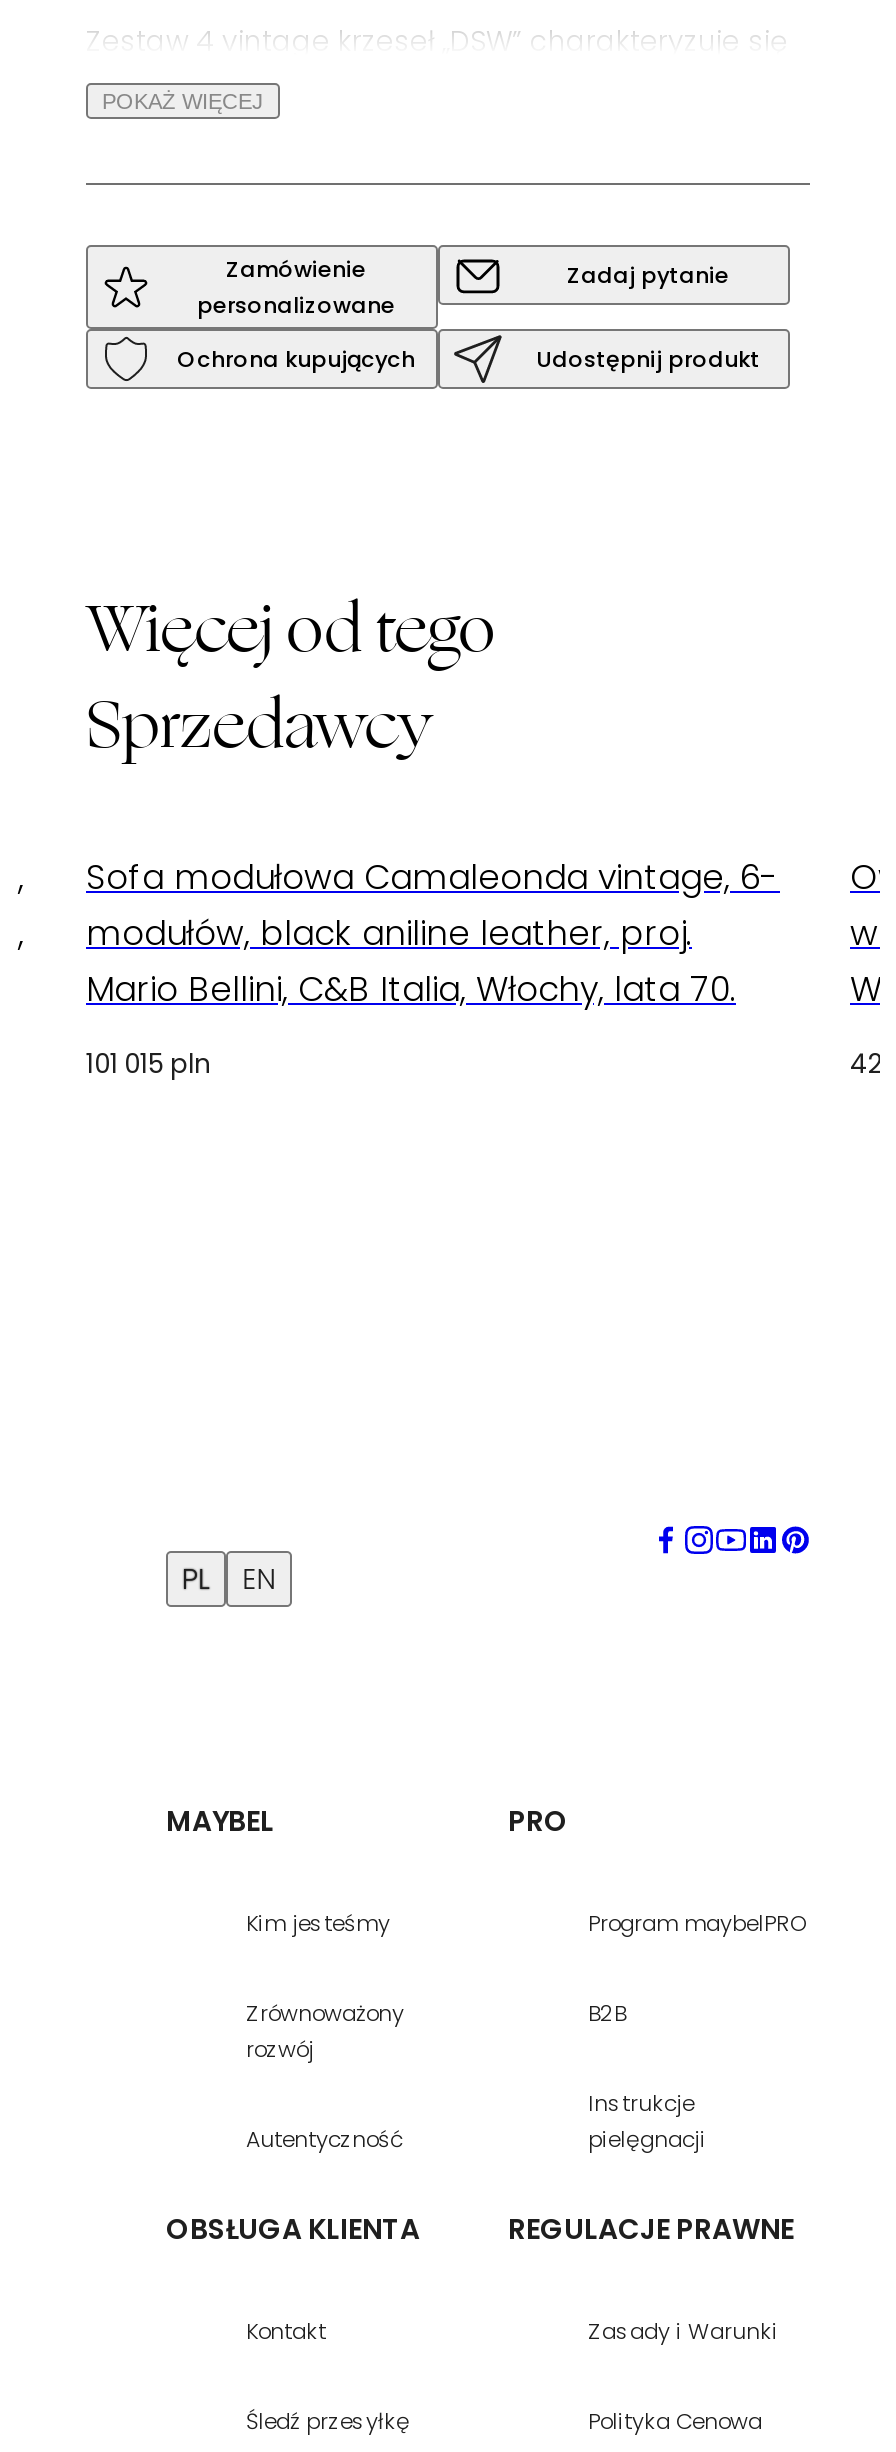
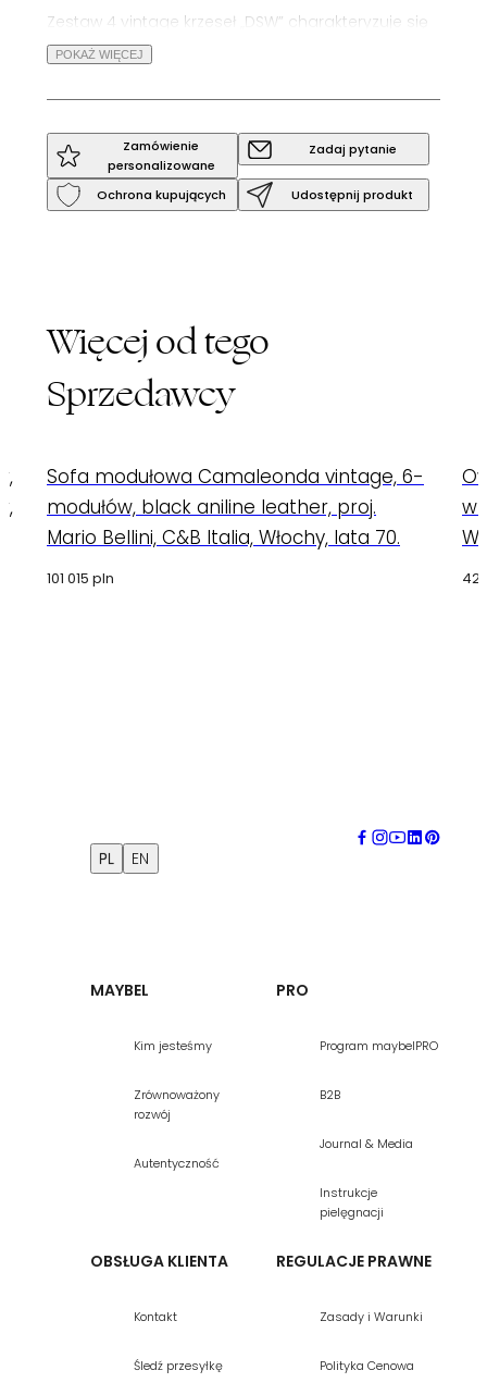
+ Journal & Media
